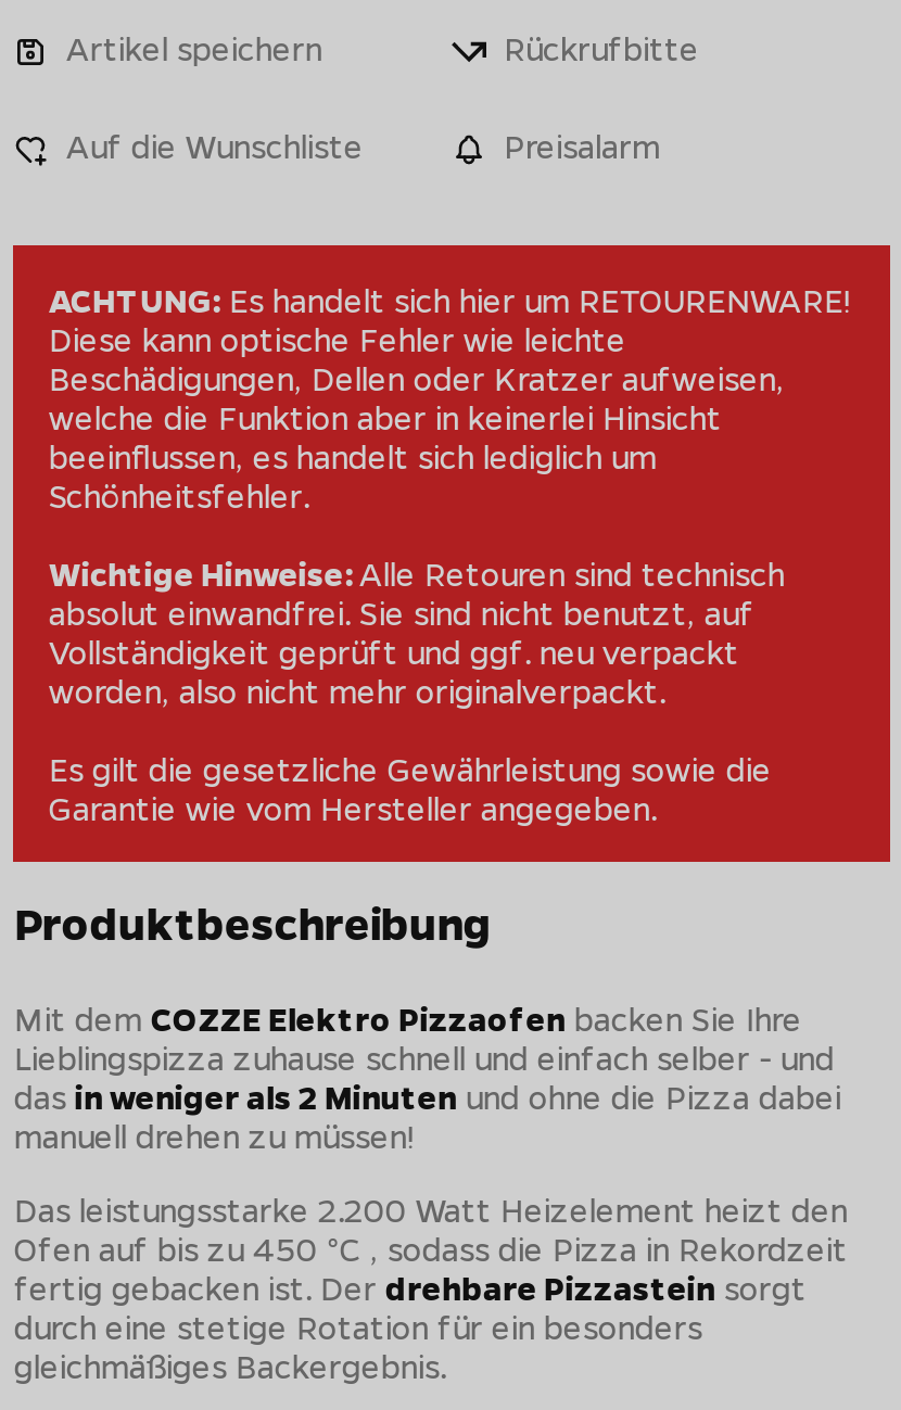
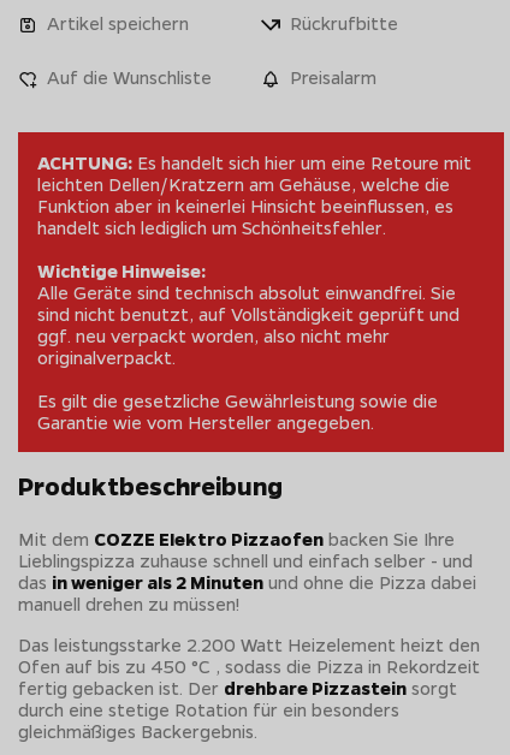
- ACHTUNG: Es handelt sich hier um RETOURENWARE!
- Diese kann optische Fehler wie leichte
- Beschädigungen, Dellen oder Kratzer aufweisen,
- welche die Funktion aber in keinerlei Hinsicht
- beeinflussen, es handelt sich lediglich um
- Schönheitsfehler.
+ ACHTUNG: Es handelt sich hier um eine Retoure mit
+ leichten Dellen/Kratzern am Gehäuse, welche die
+ Funktion aber in keinerlei Hinsicht beeinflussen, es
+ handelt sich lediglich um Schönheitsfehler.

- Wichtige Hinweise:Alle Retouren sind technisch
- absolut einwandfrei. Sie sind nicht benutzt, auf
- Vollständigkeit geprüft und ggf. neu verpackt
- worden, also nicht mehr originalverpackt.
+ Wichtige Hinweise:
+ Alle Geräte sind technisch absolut einwandfrei. Sie
+ sind nicht benutzt, auf Vollständigkeit geprüft und
+ ggf. neu verpackt worden, also nicht mehr
+ originalverpackt.
